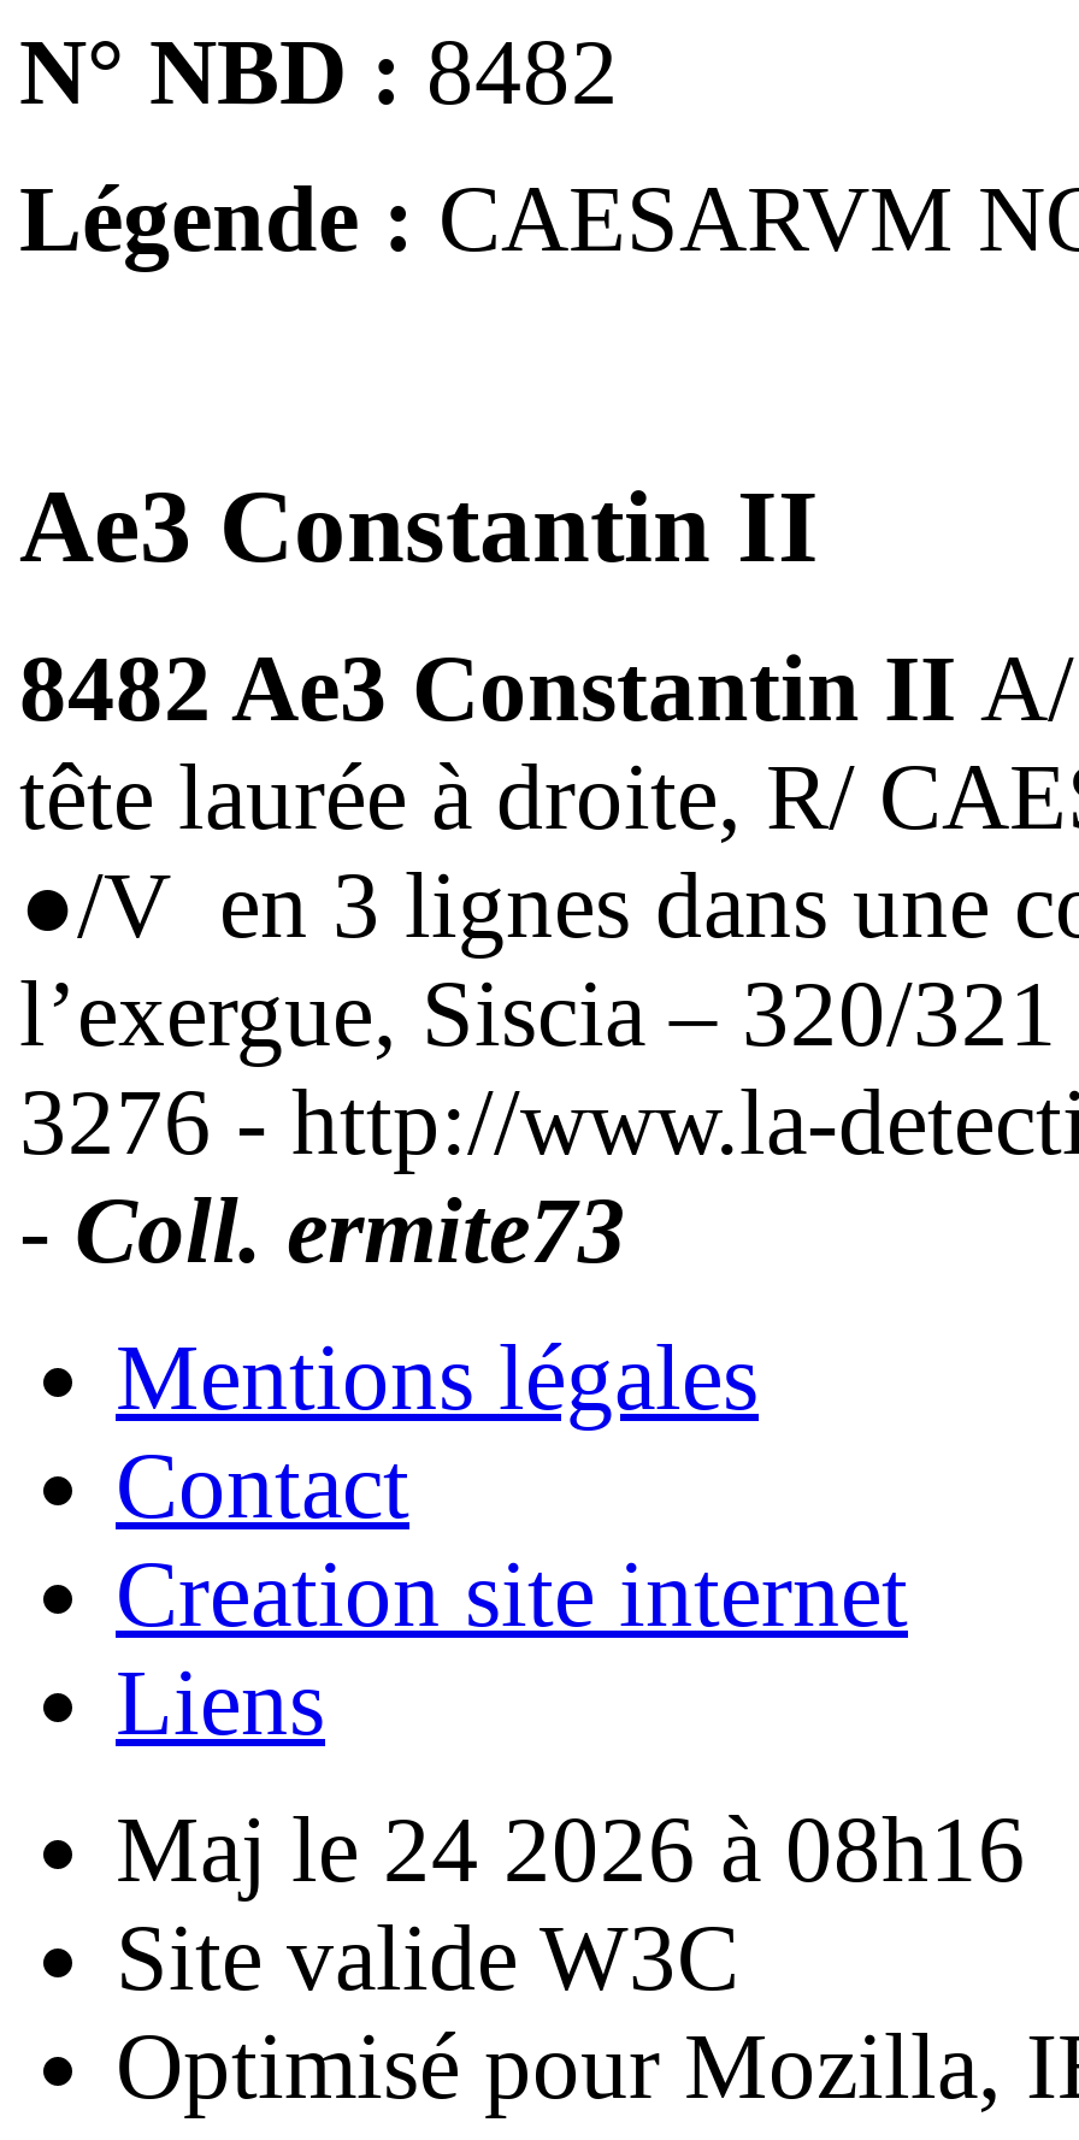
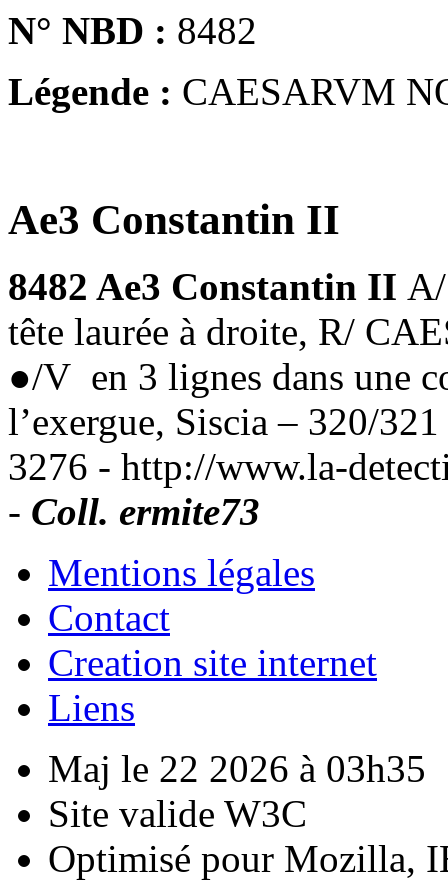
- Maj le 24 2026 à 08h16
+ Maj le 22 2026 à 03h35
